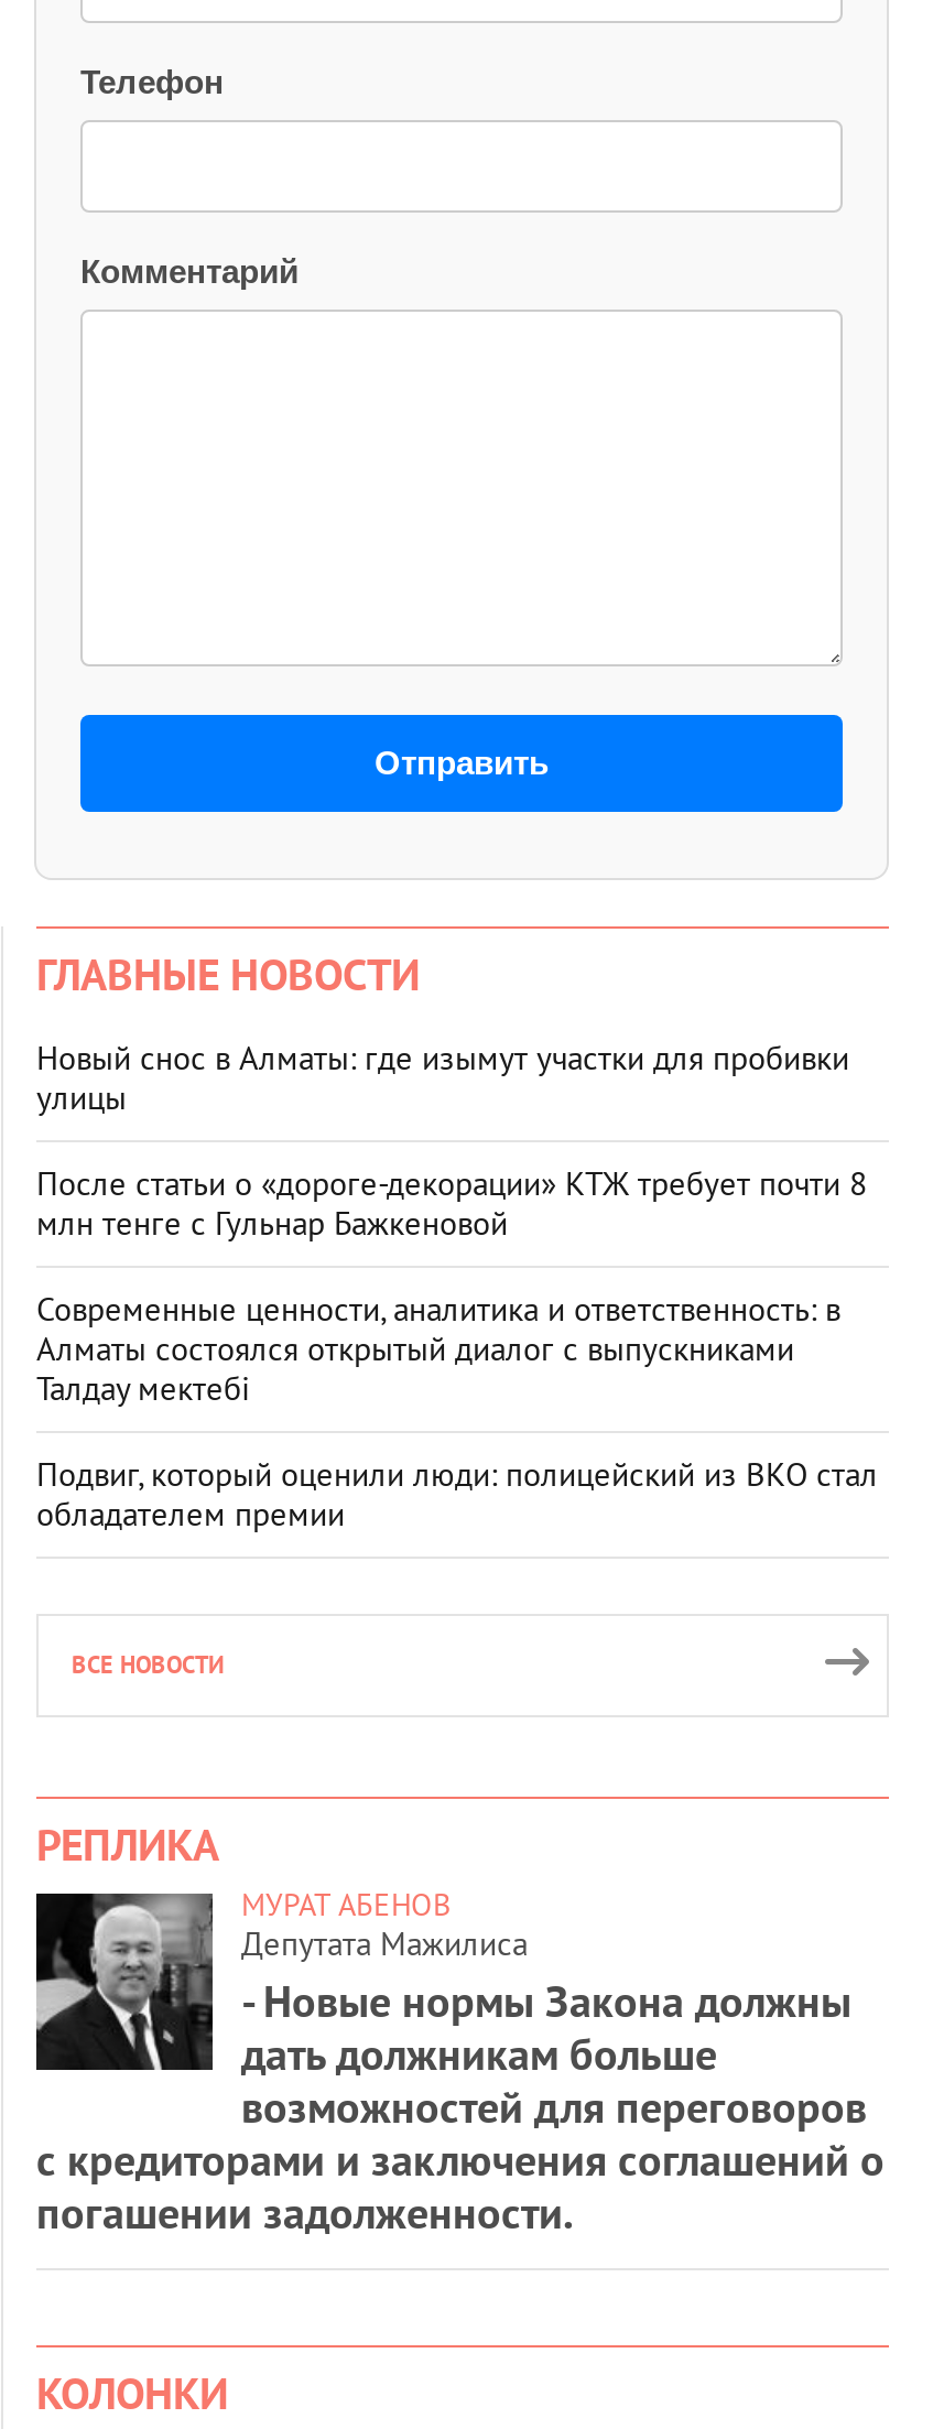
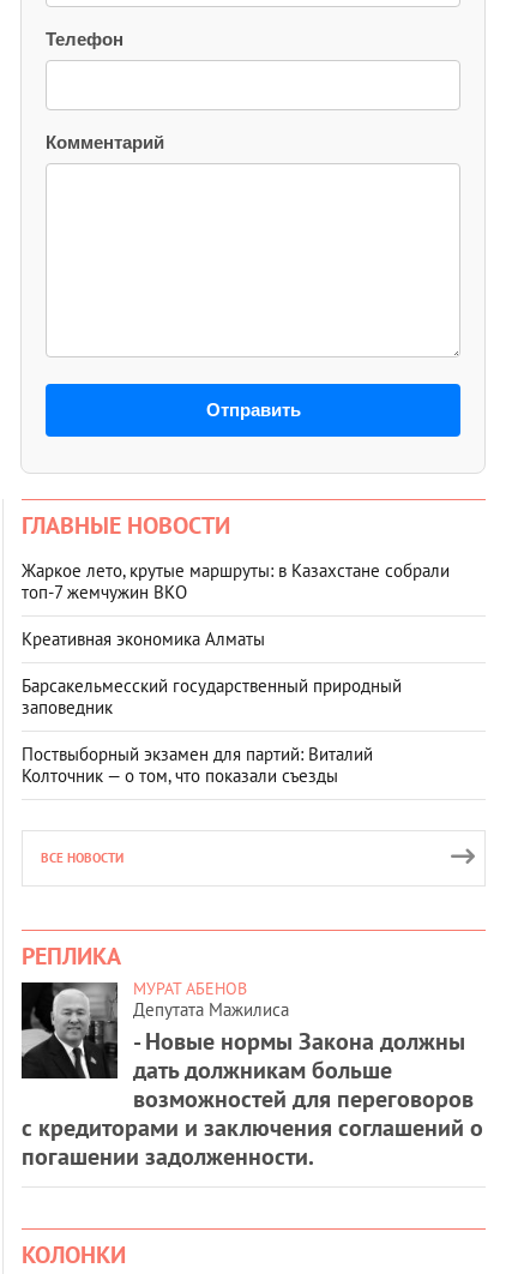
- Новый снос в Алматы: где изымут участки для пробивки
- улицы
+ Жаркое лето, крутые маршруты: в Казахстане собрали
+ топ‑7 жемчужин ВКО

- После статьи о «дороге-декорации» КТЖ требует почти 8
- млн тенге с Гульнар Бажкеновой
+ Креативная экономика Алматы

- Современные ценности, аналитика и ответственность: в
- Алматы состоялся открытый диалог с выпускниками
- Талдау мектебі
+ Барсакельмесский государственный природный
+ заповедник

- Подвиг, который оценили люди: полицейский из ВКО стал
- обладателем премии
+ Поствыборный экзамен для партий: Виталий
+ Колточник — о том, что показали съезды
